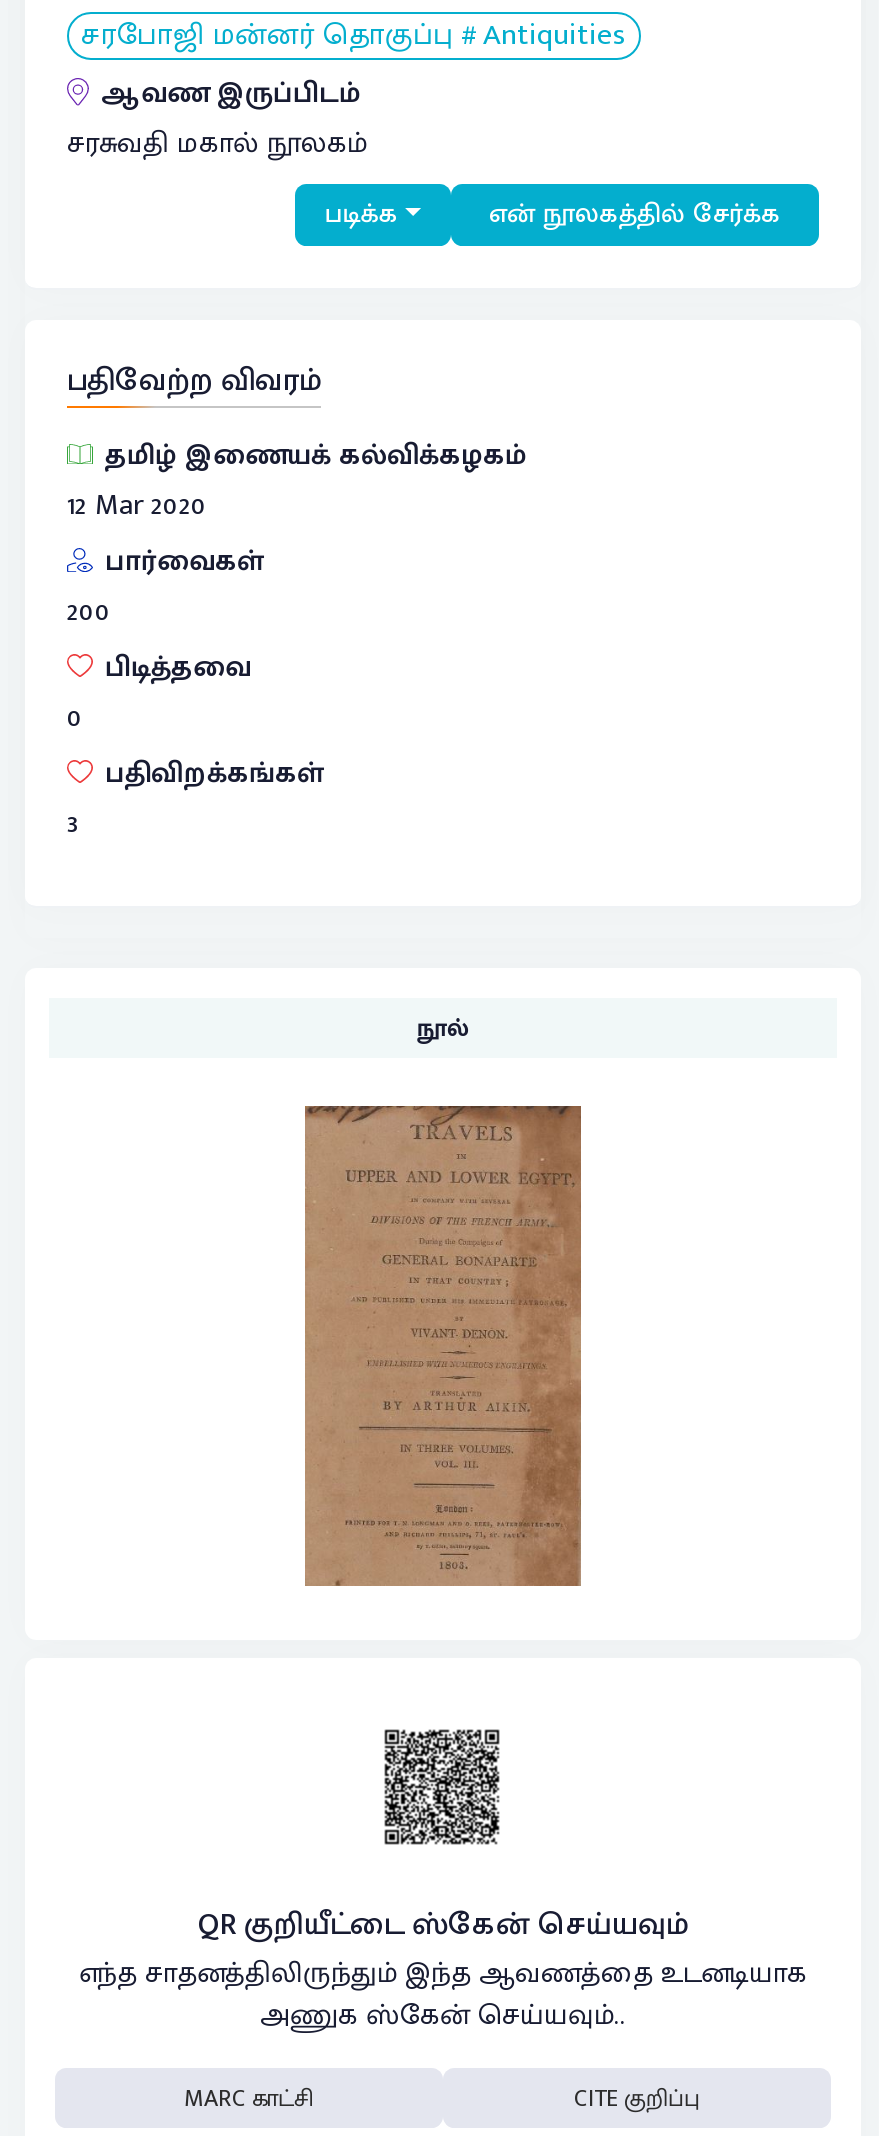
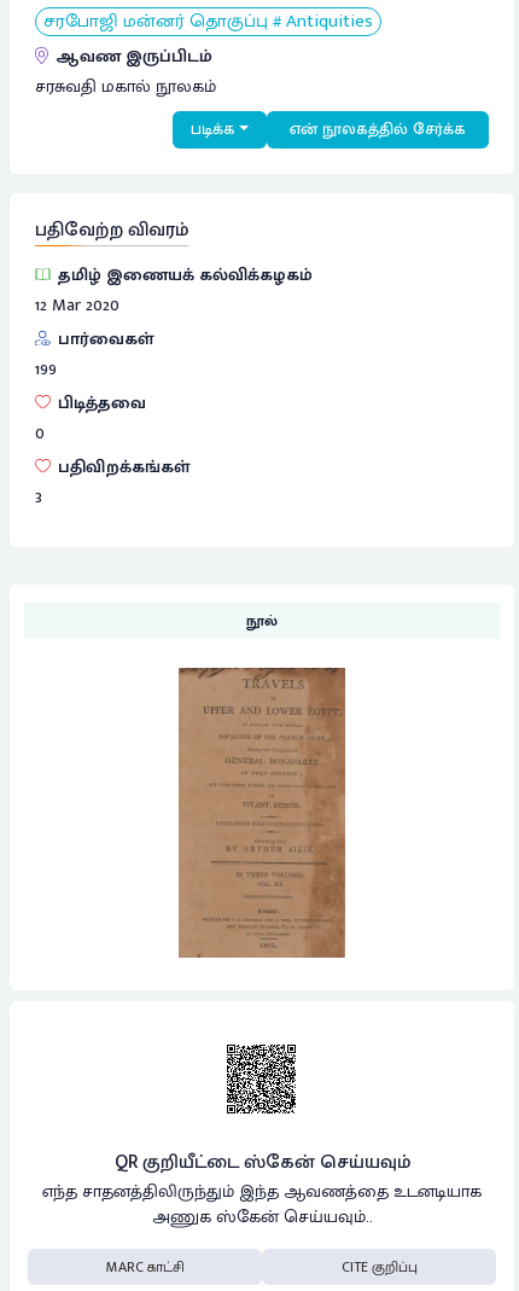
- 200
+ 199
